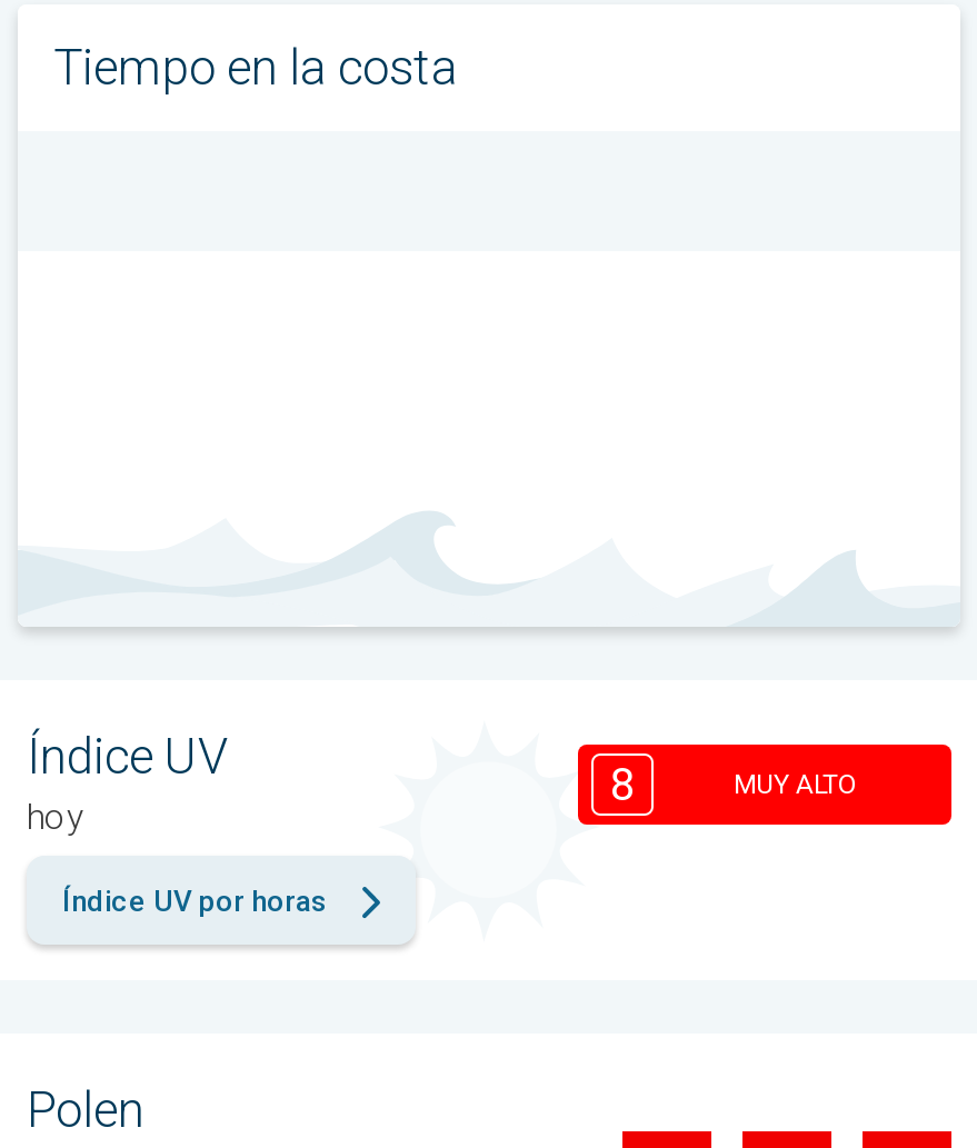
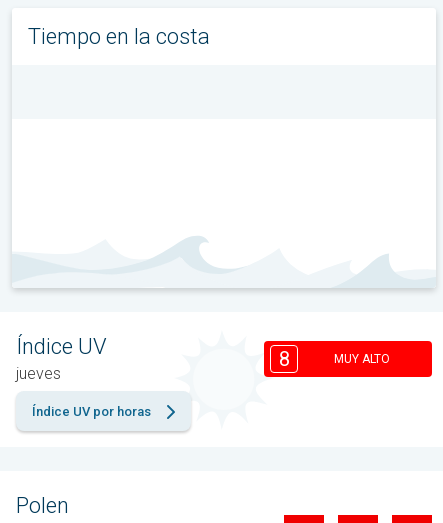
- hoy
+ jueves
